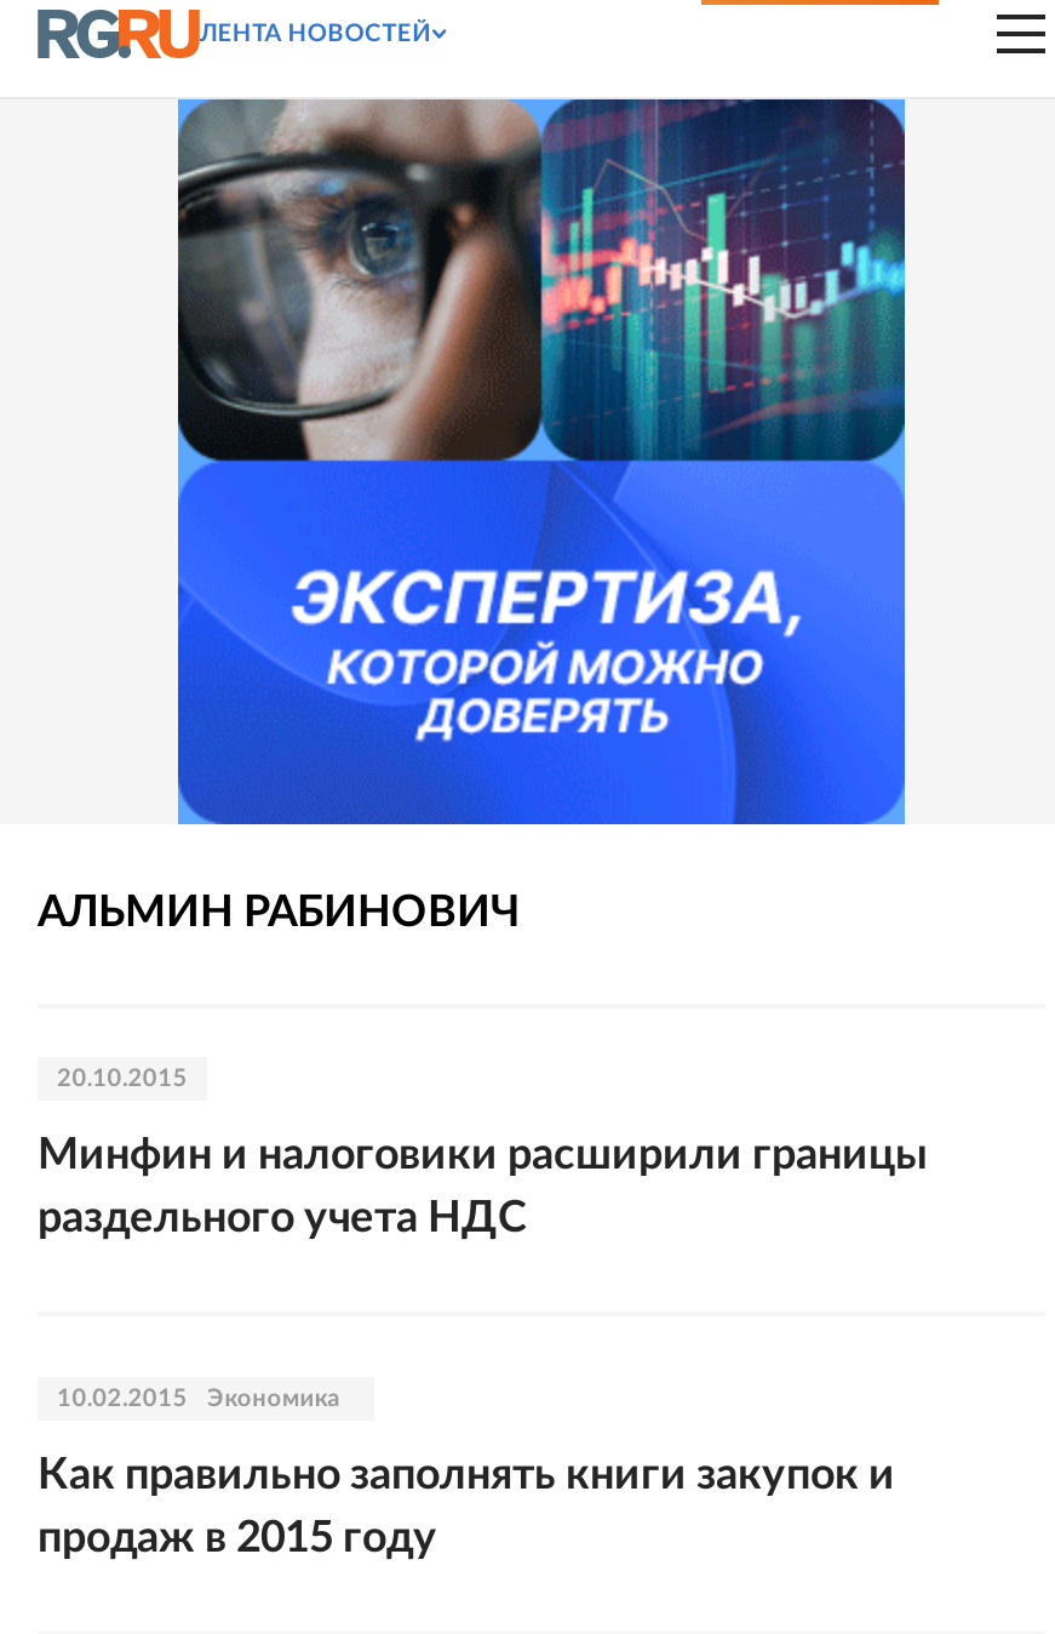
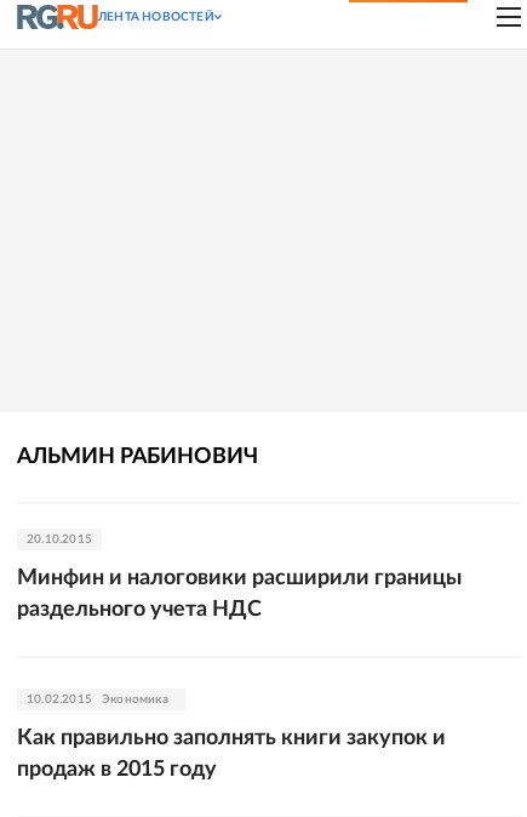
- [image]
